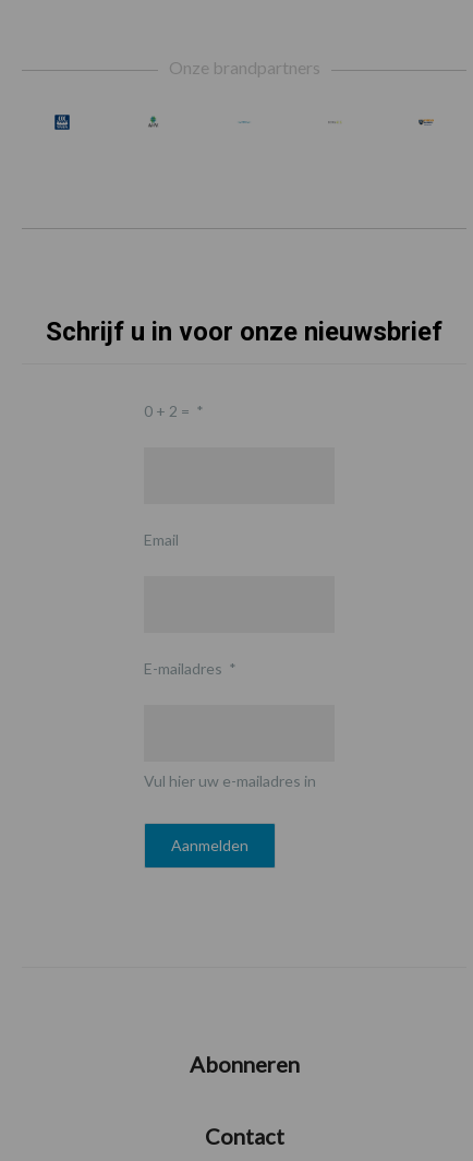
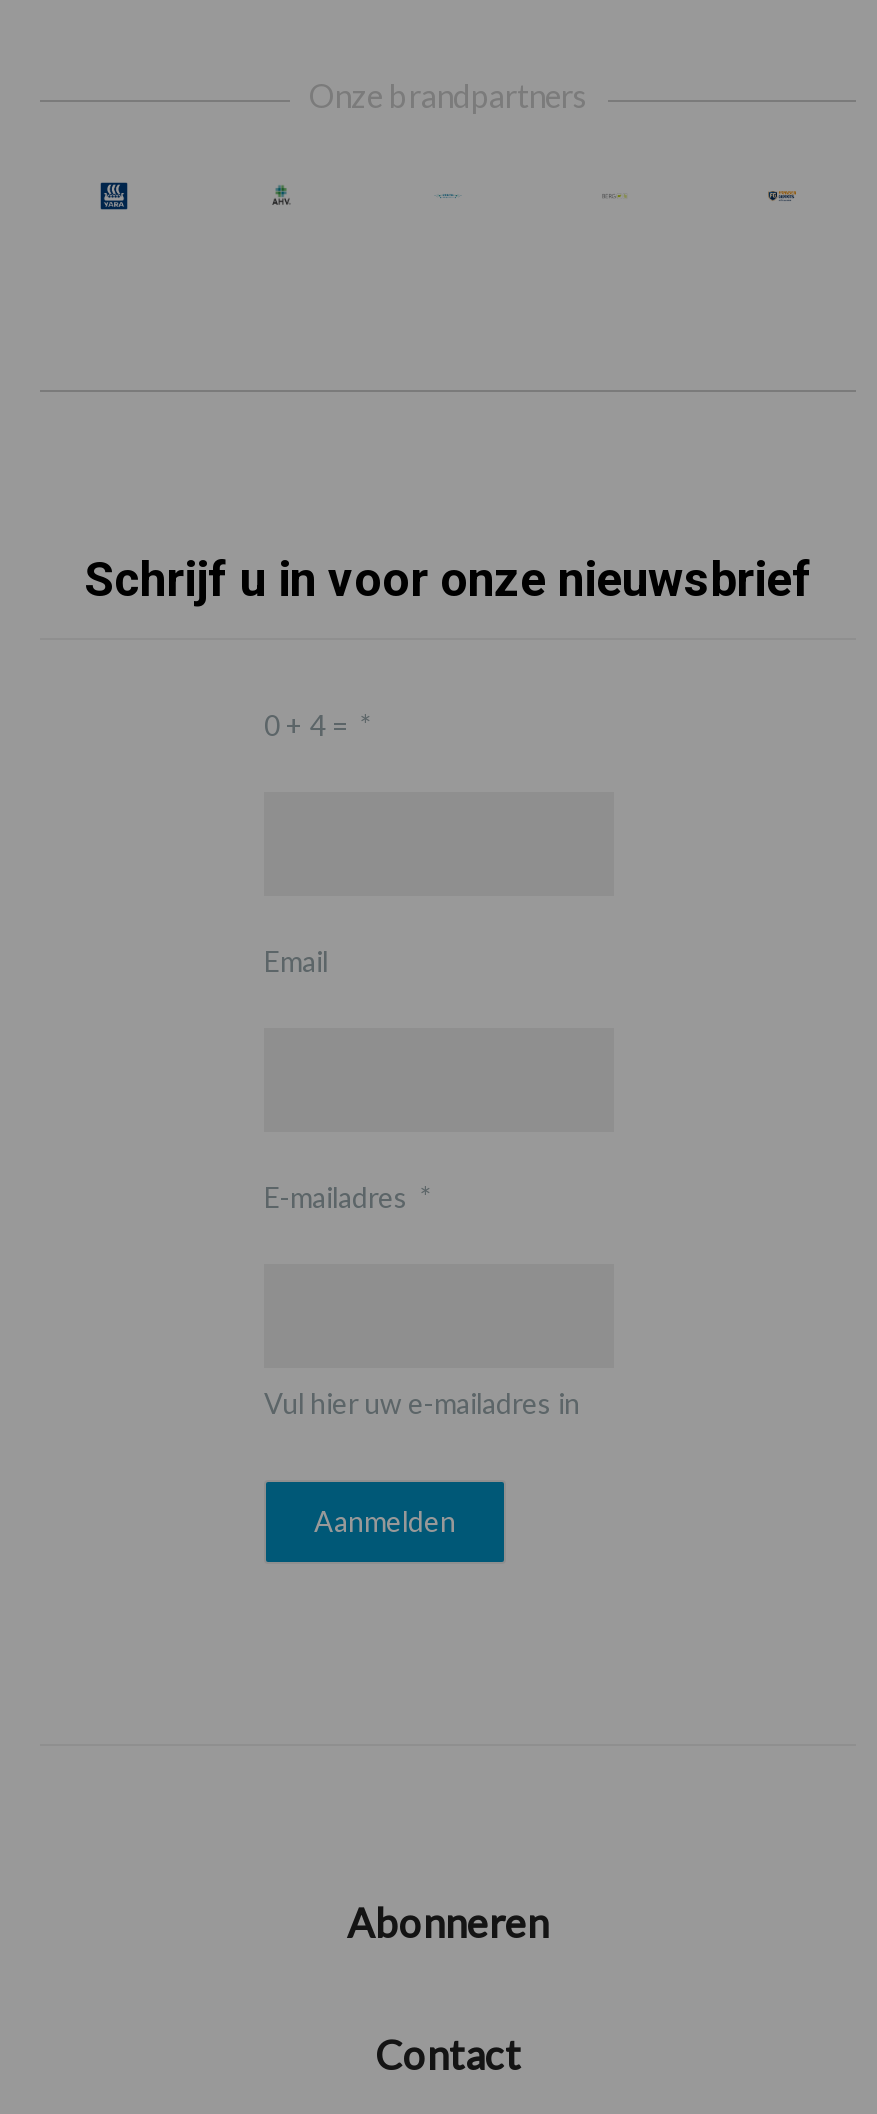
- 0 + 2 = *
+ 0 + 4 = *
